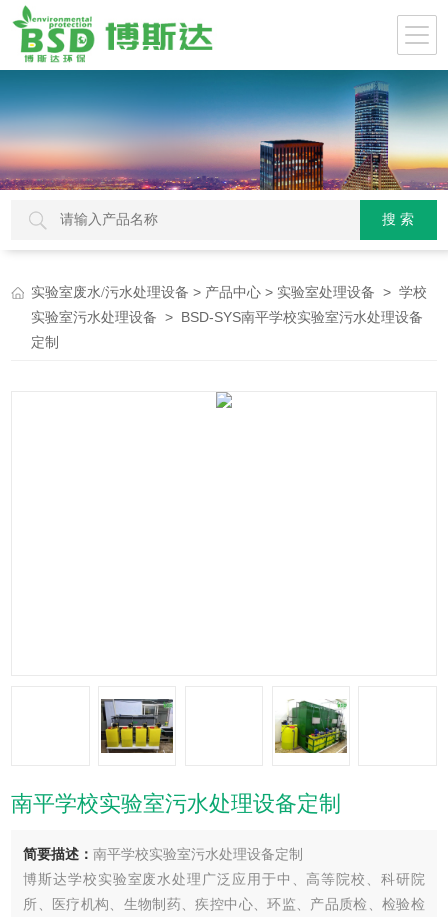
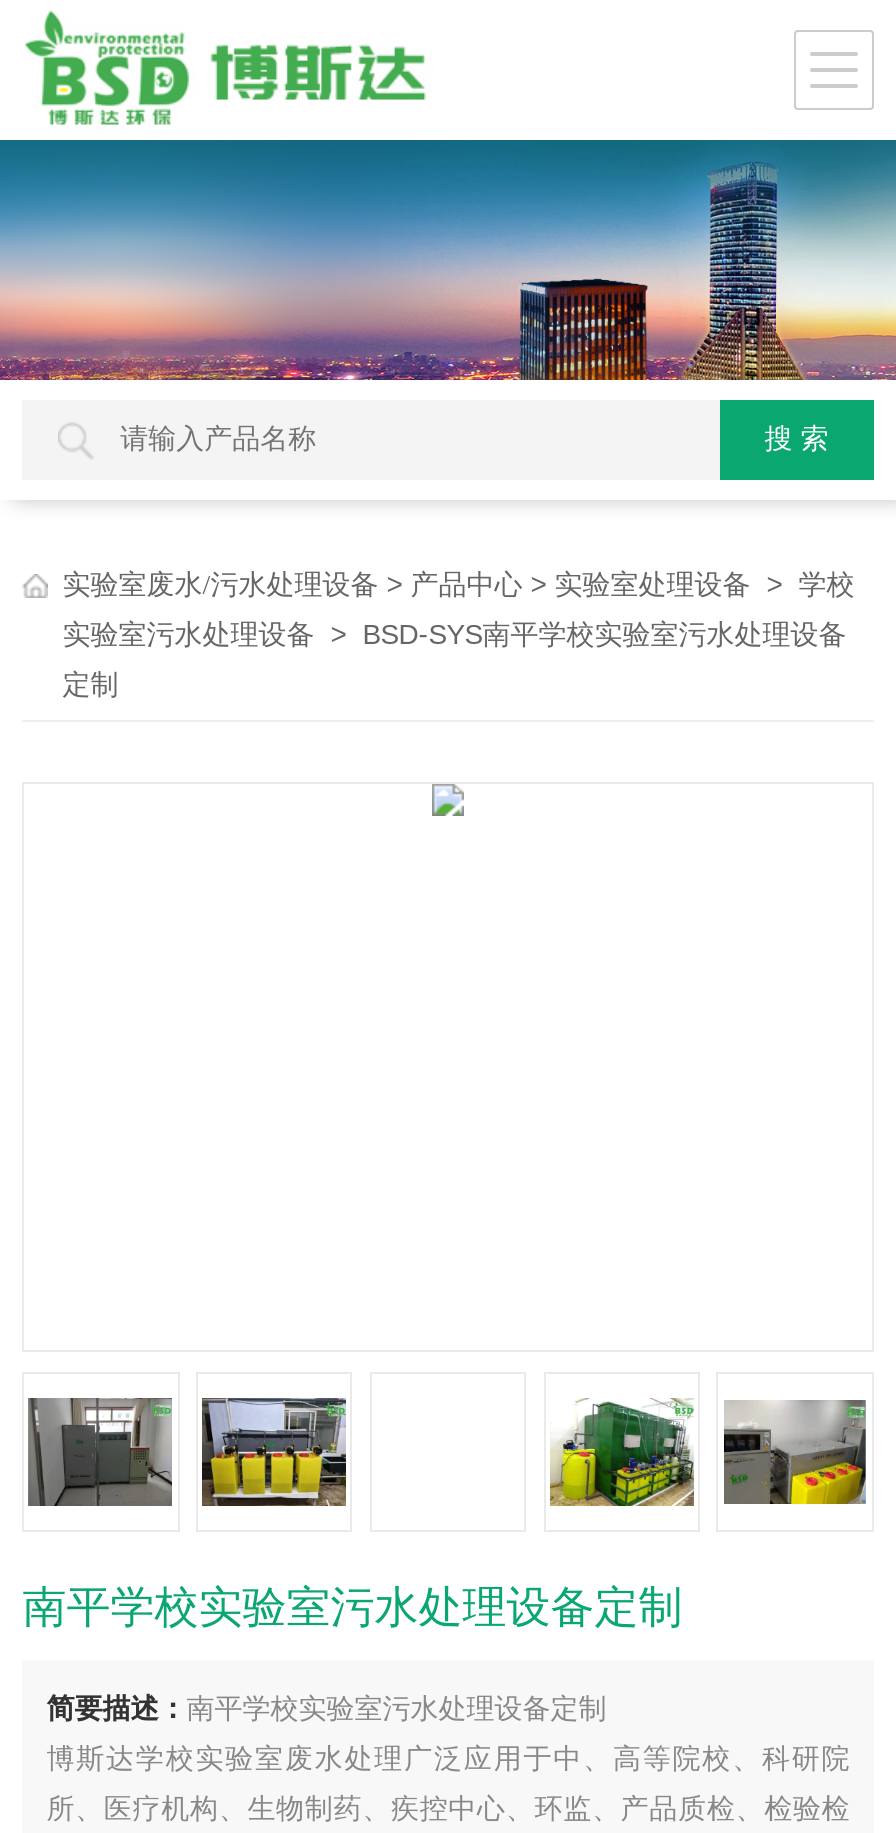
+ [image]

+ [image]
